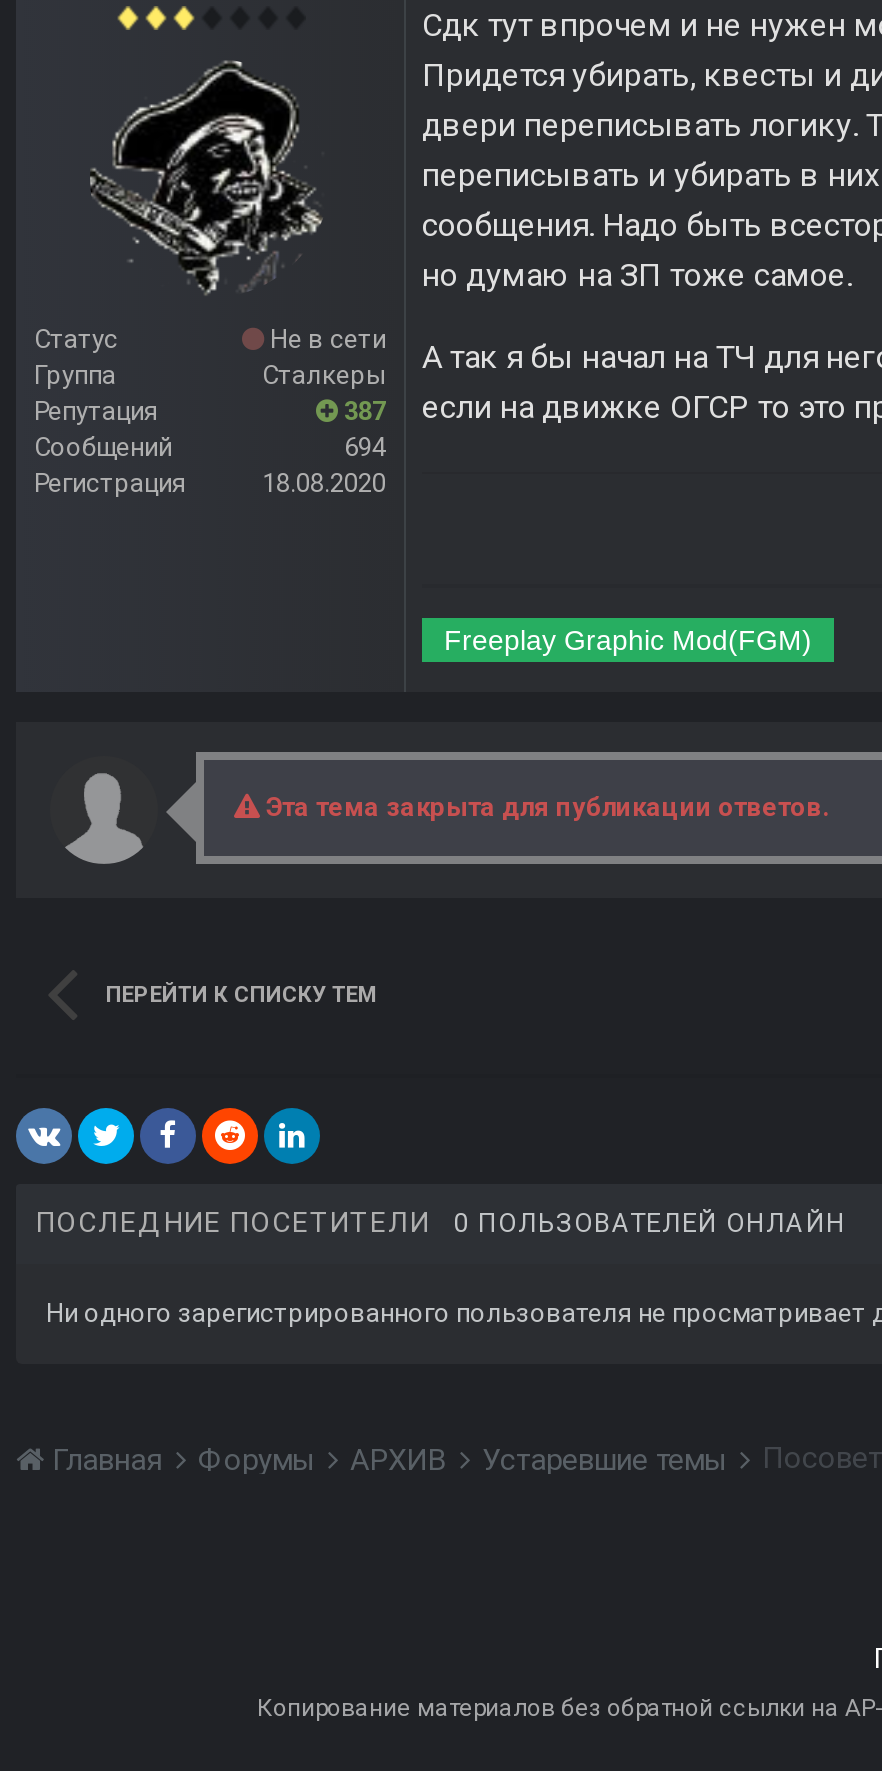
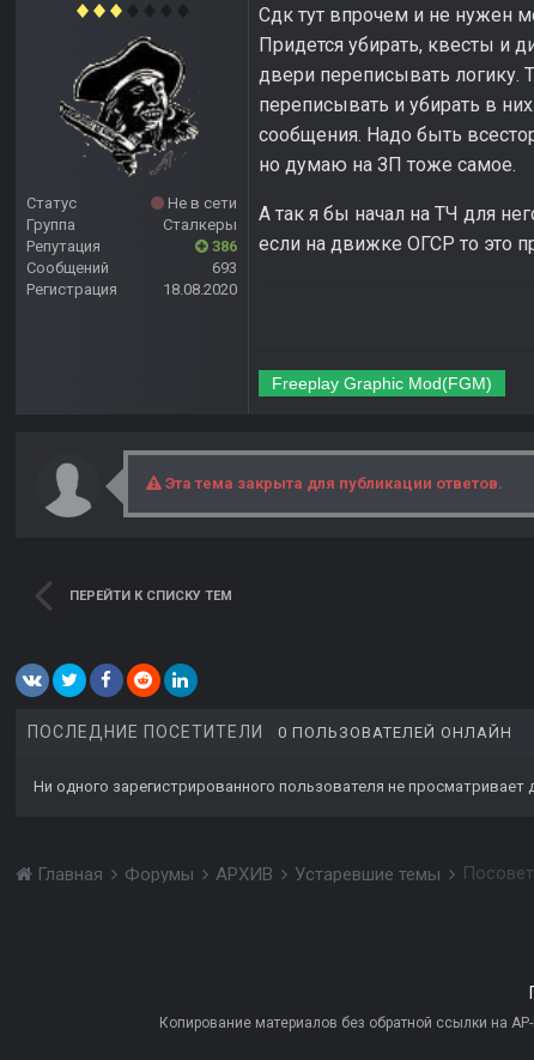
- 387
+ 386

- 694
+ 693
